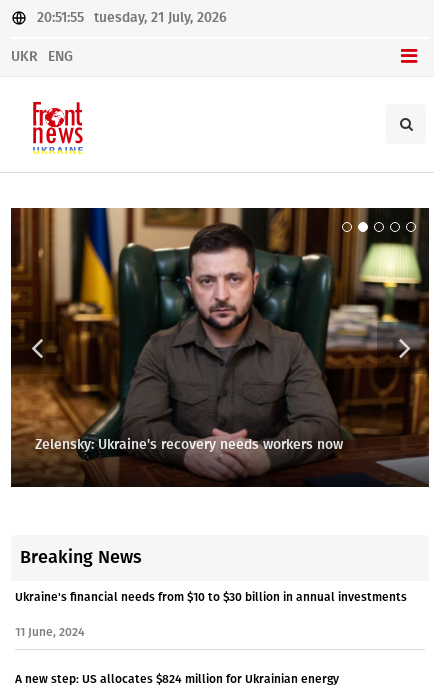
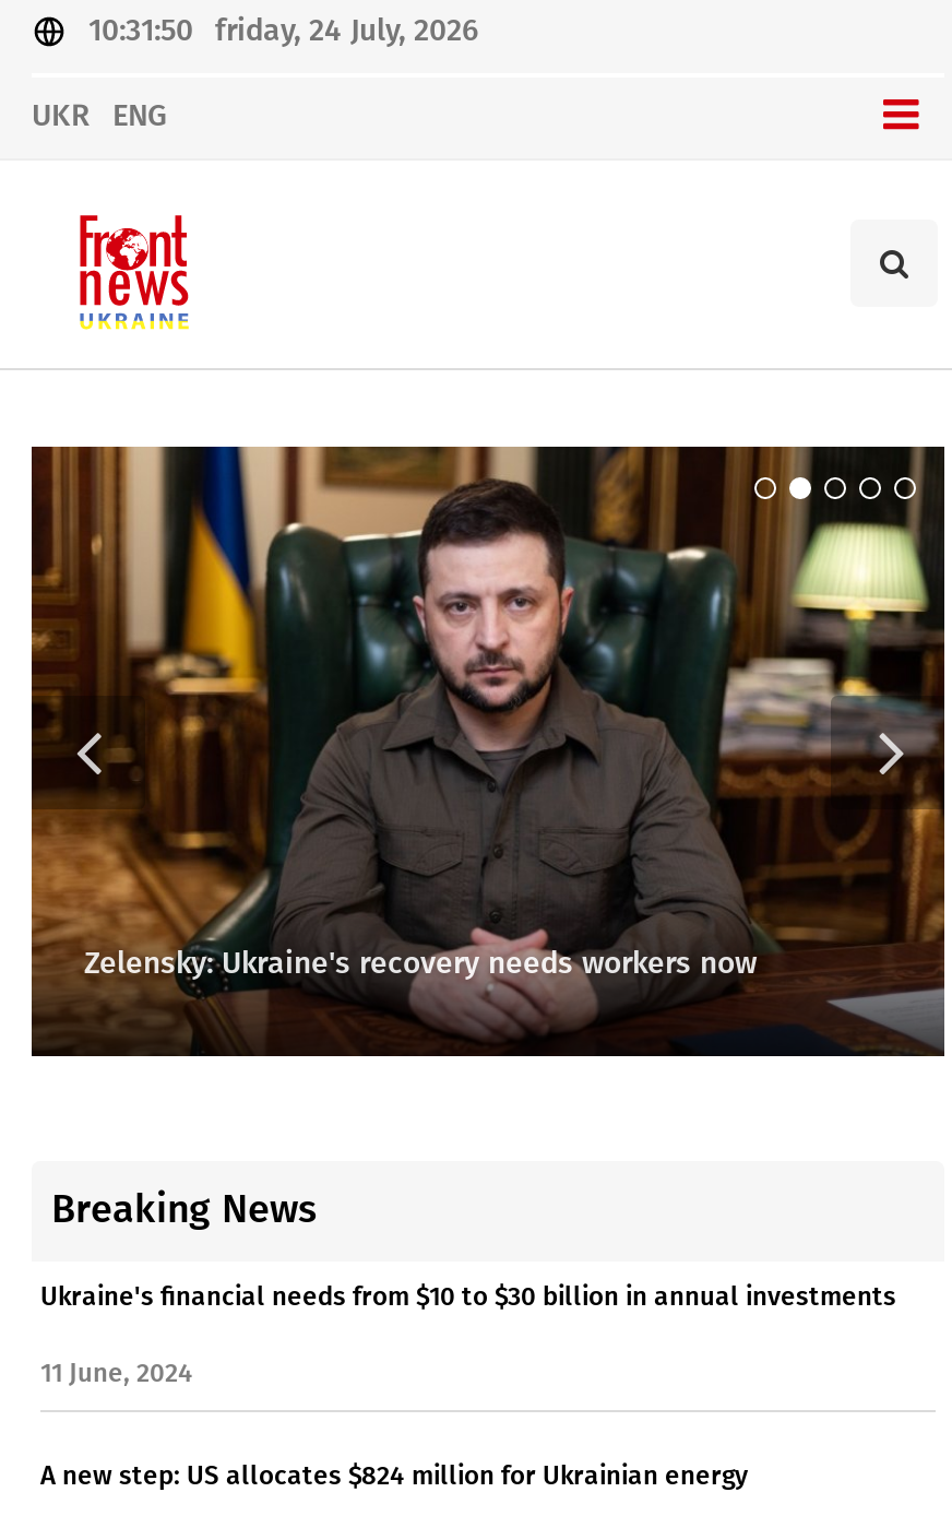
- 20:51:55 tuesday, 21 July, 2026
+ 10:31:50 friday, 24 July, 2026
